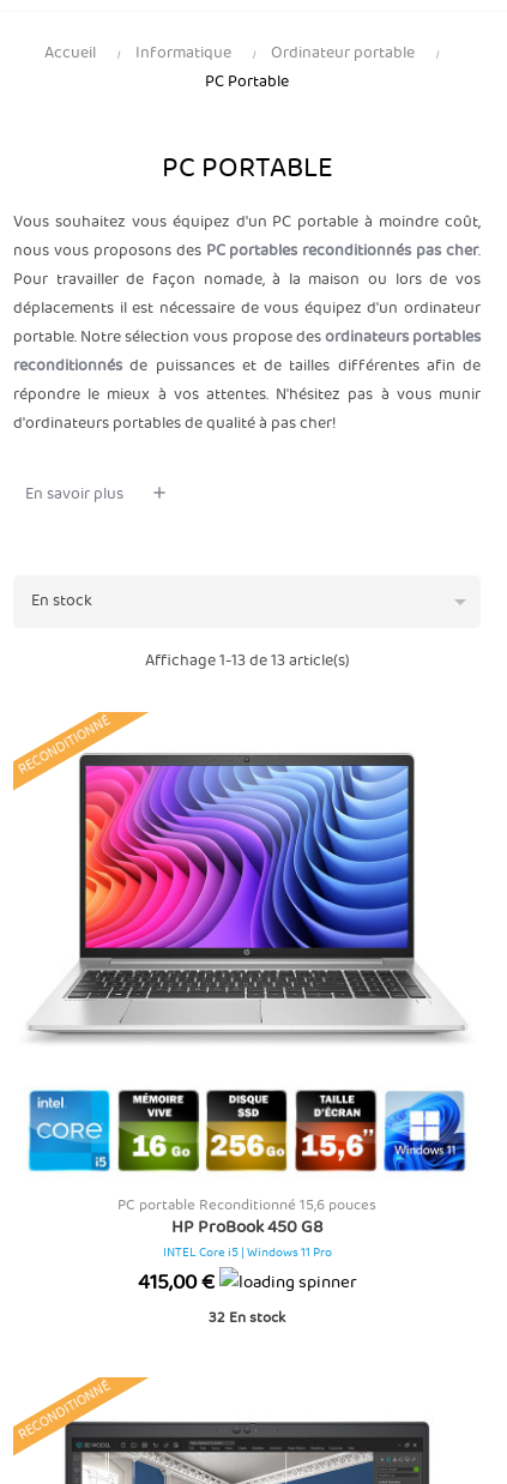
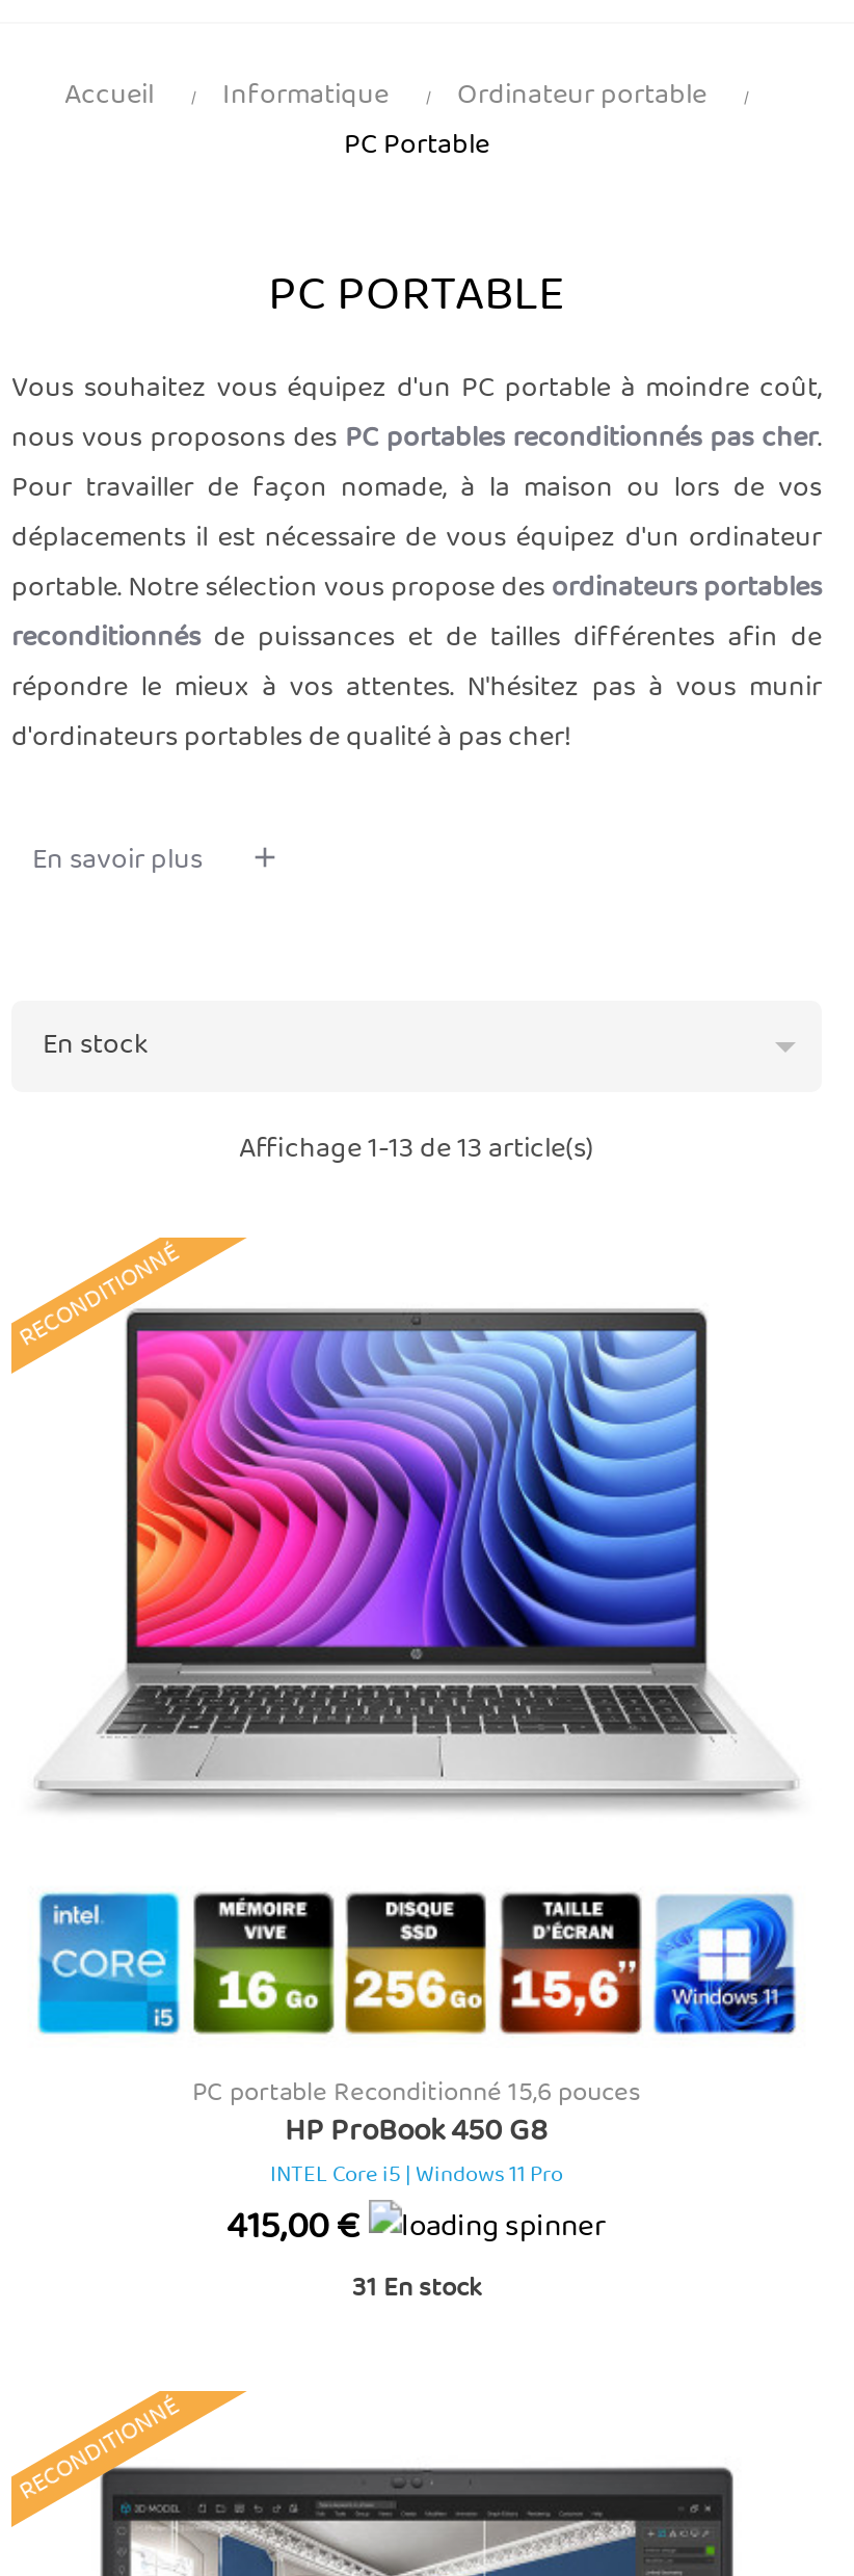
- 32 En stock
+ 31 En stock
